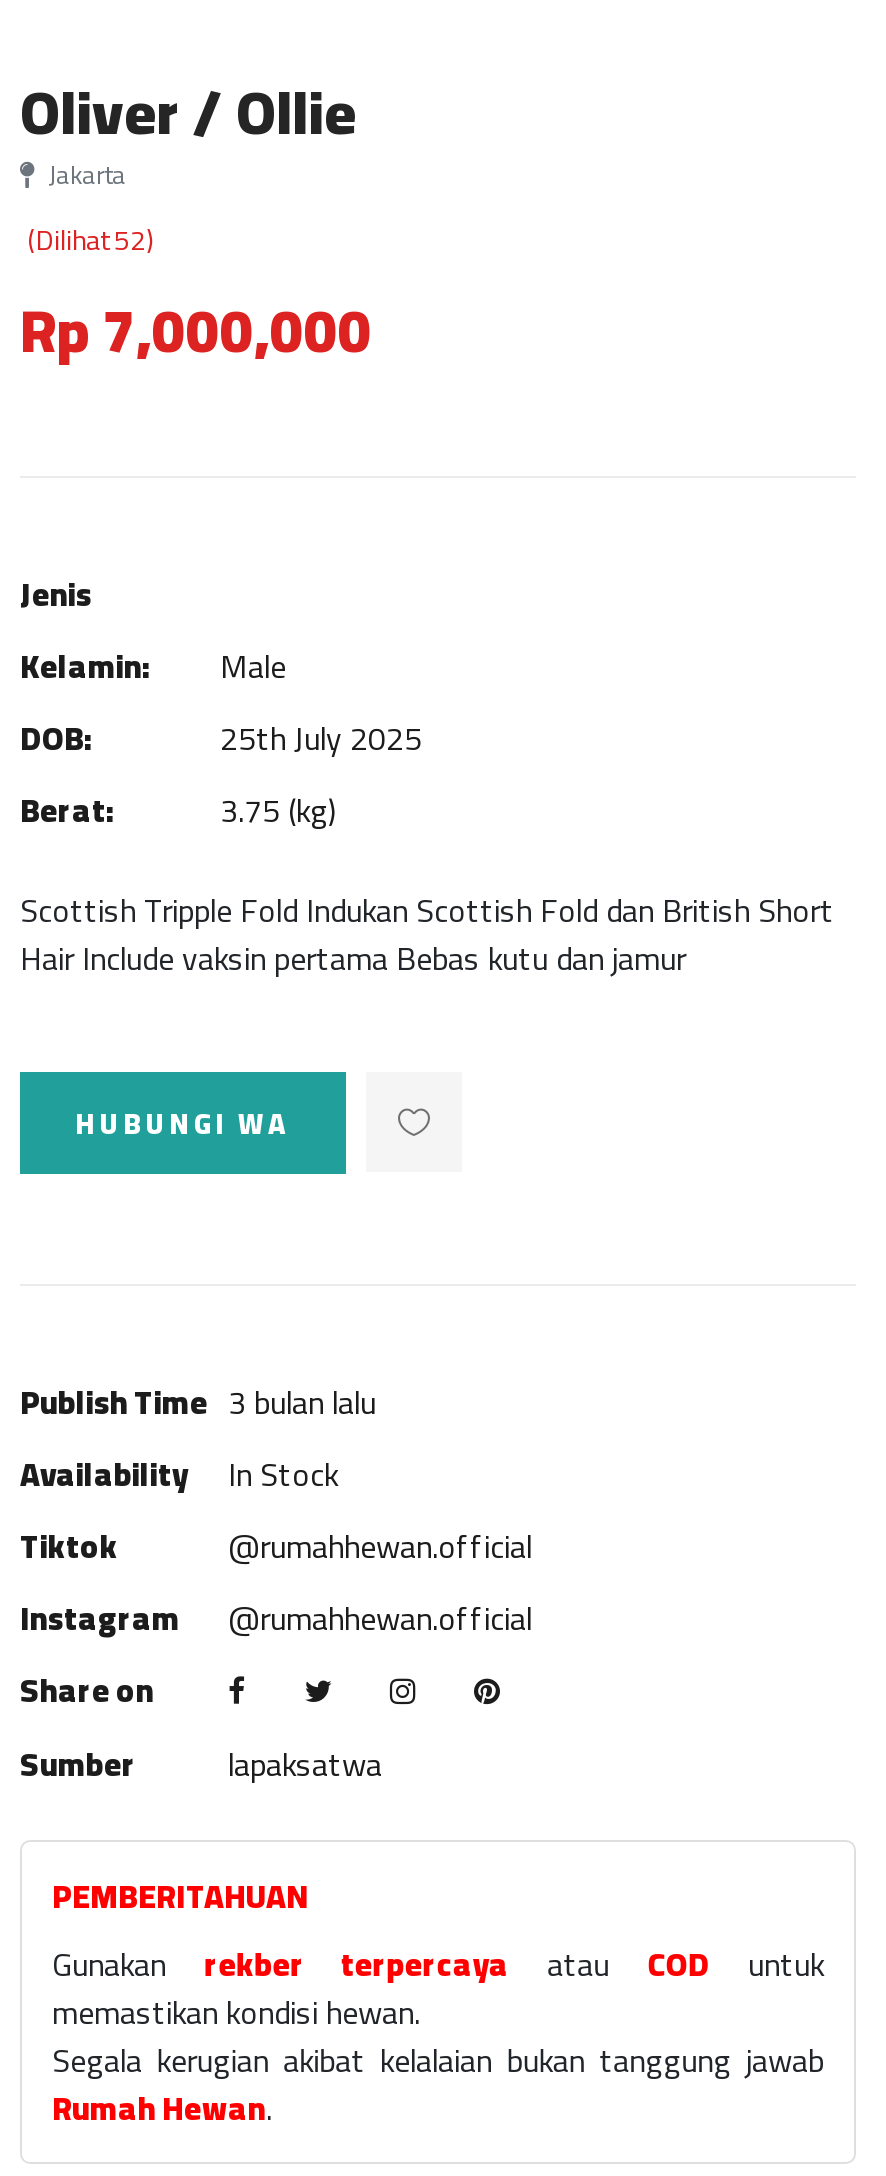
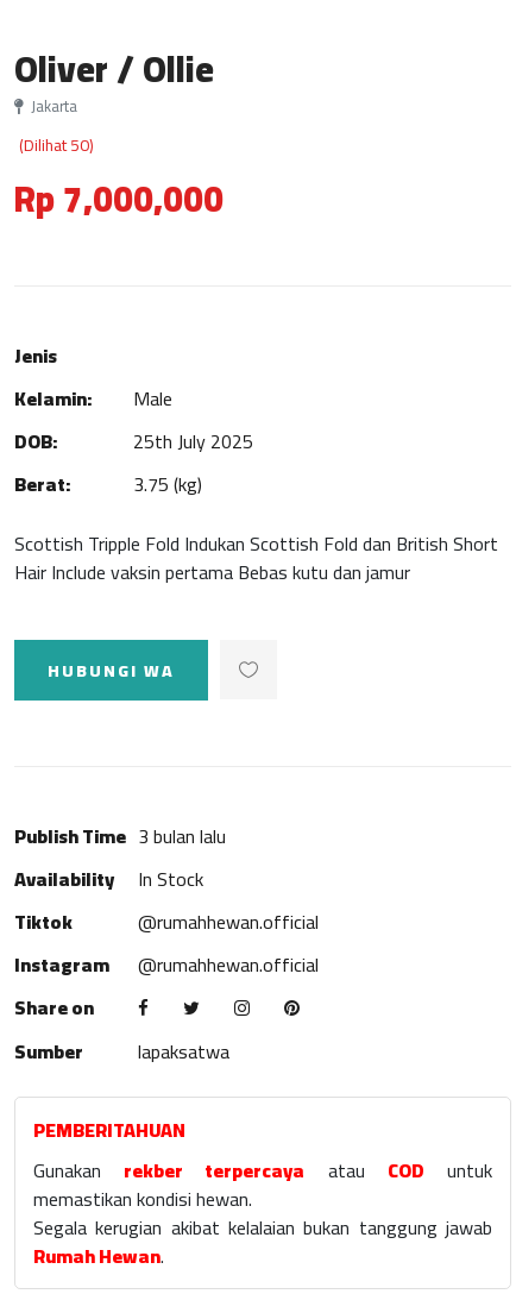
- (Dilihat 52)
+ (Dilihat 50)
